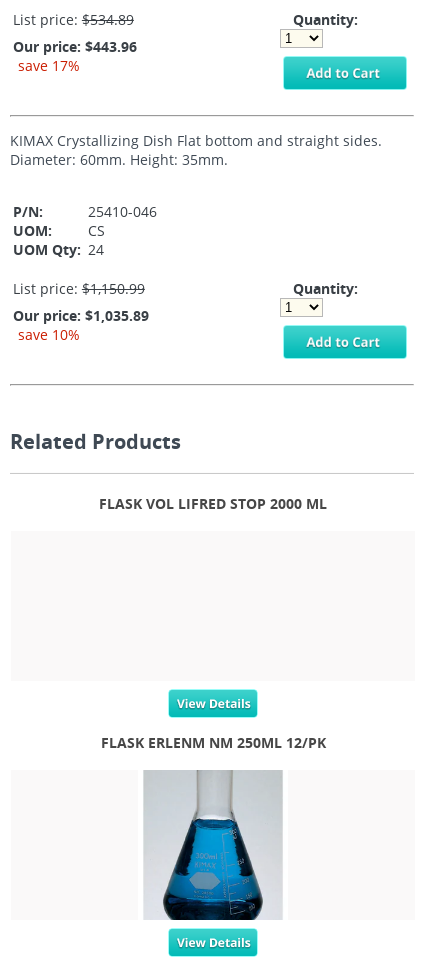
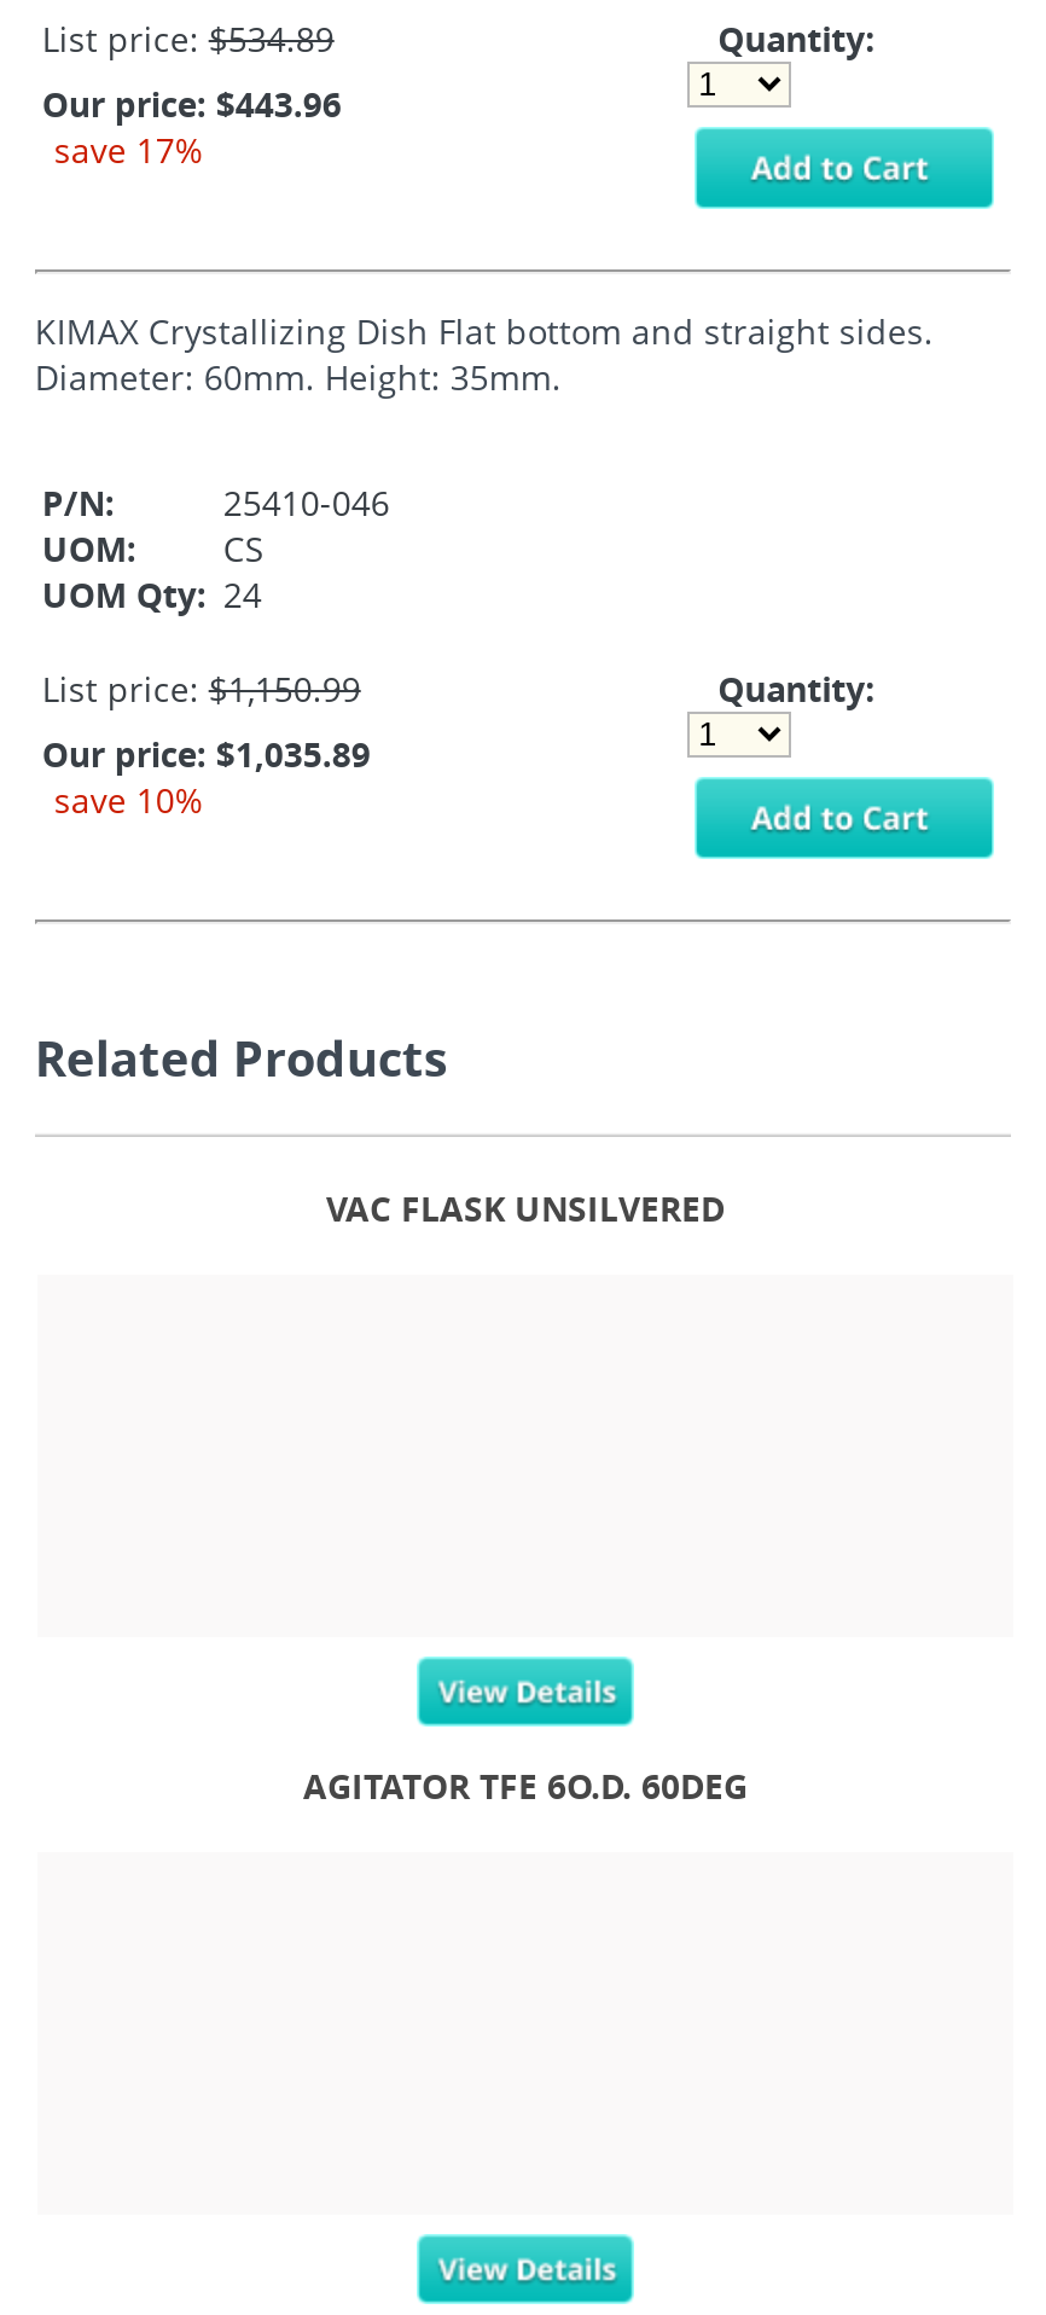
- FLASK VOL LIFRED STOP 2000 ML
+ VAC FLASK UNSILVERED

- FLASK ERLENM NM 250ML 12/PK
+ AGITATOR TFE 6O.D. 60DEG

- [image]
